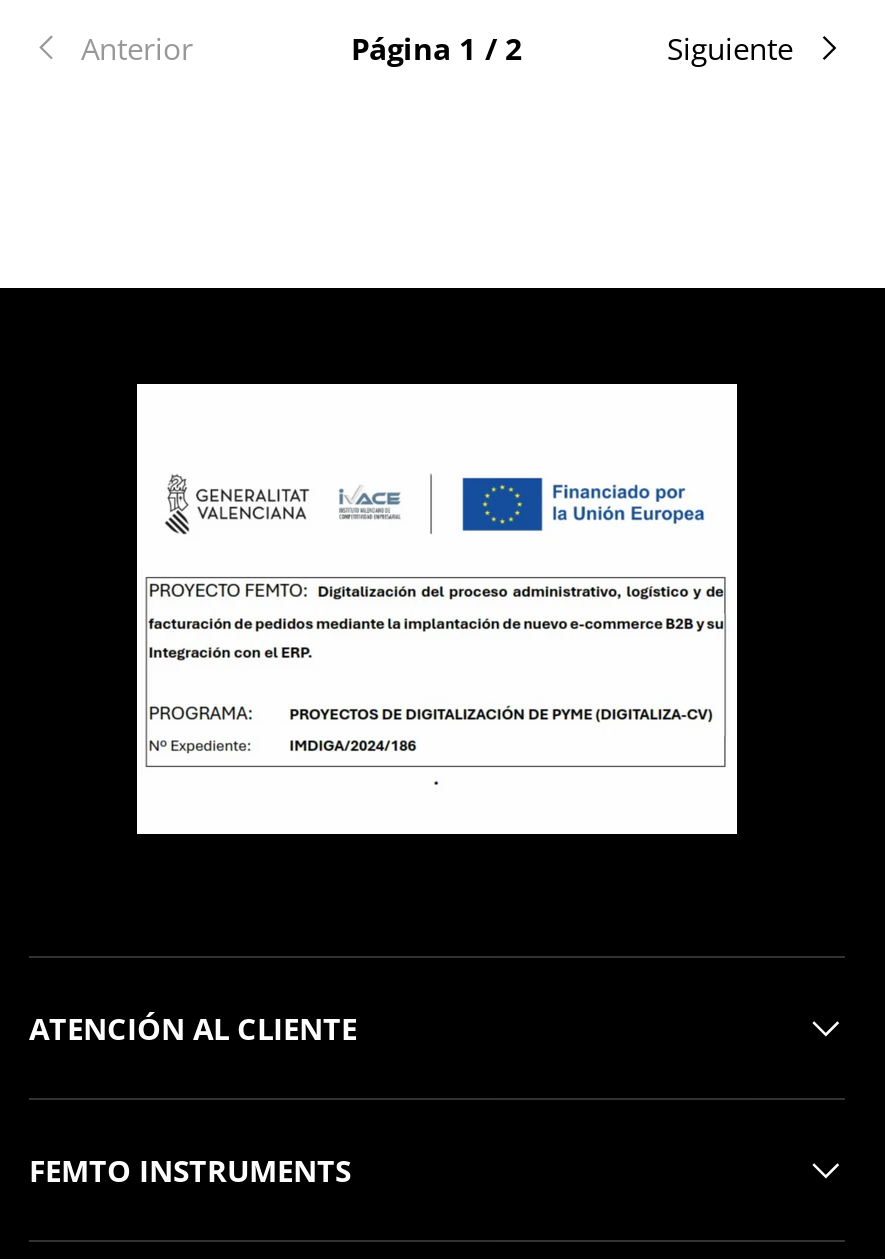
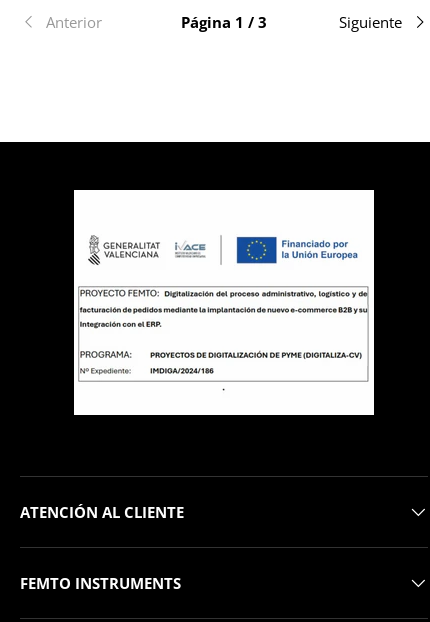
- Página 1 / 2
+ Página 1 / 3
